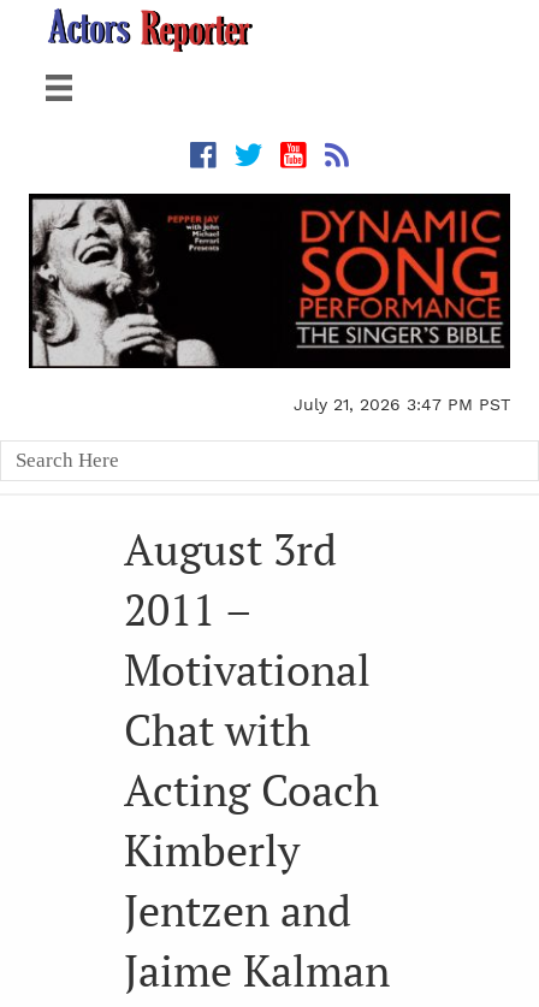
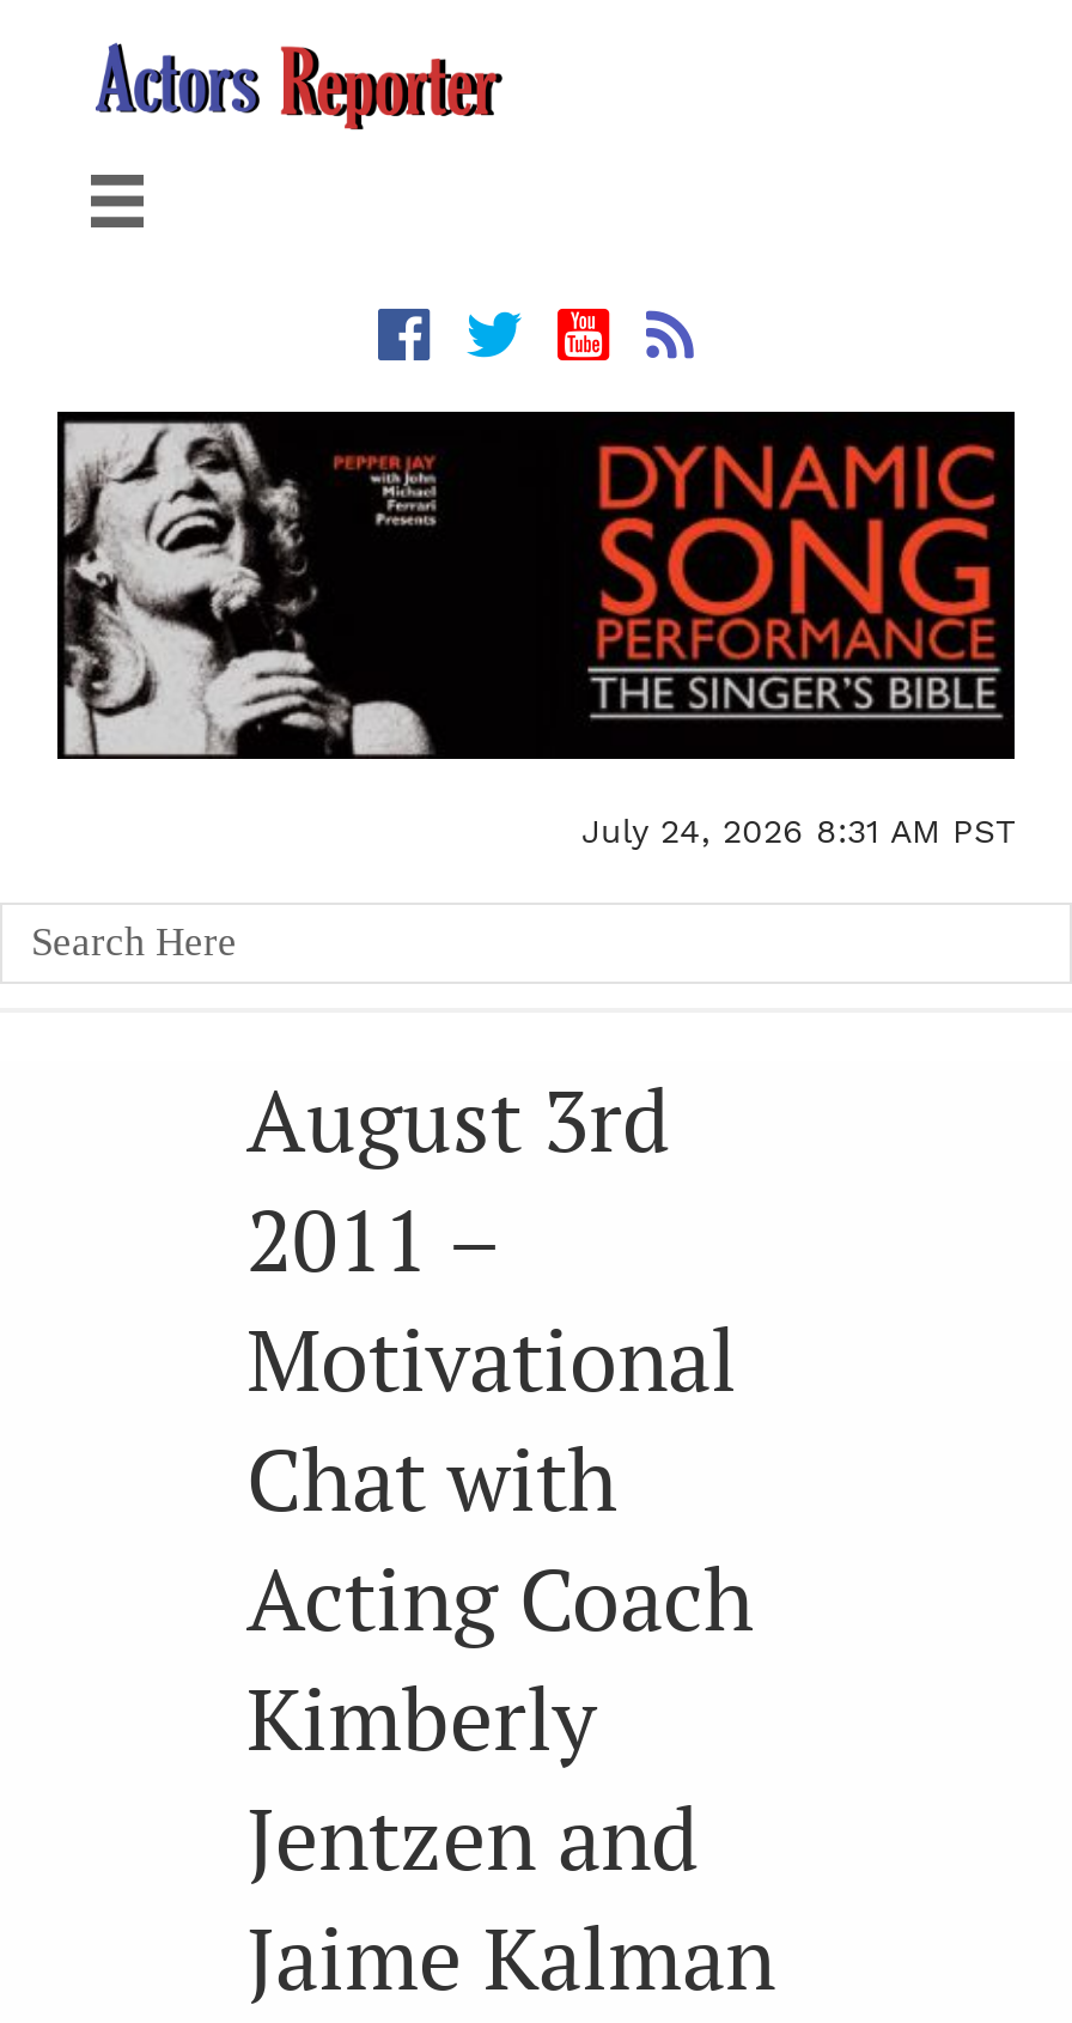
- July 21, 2026 3:47 PM PST
+ July 24, 2026 8:31 AM PST
